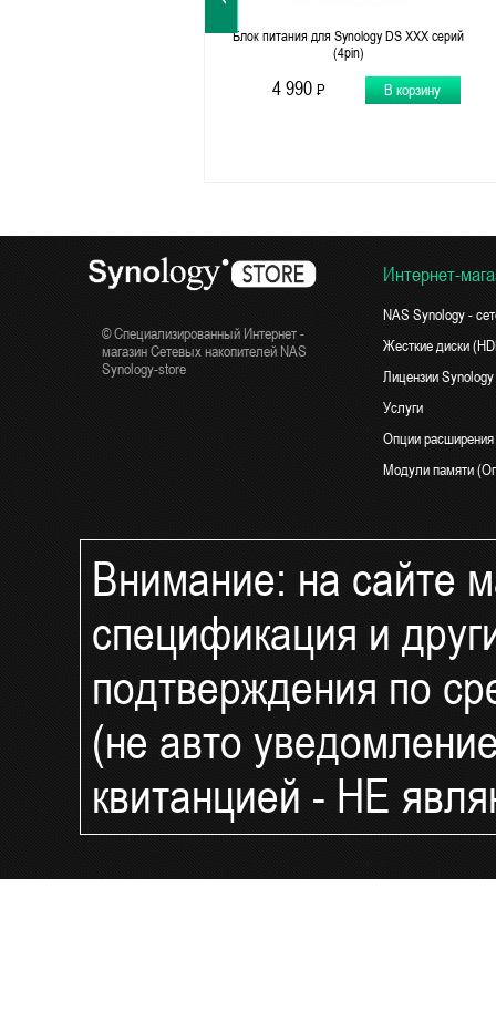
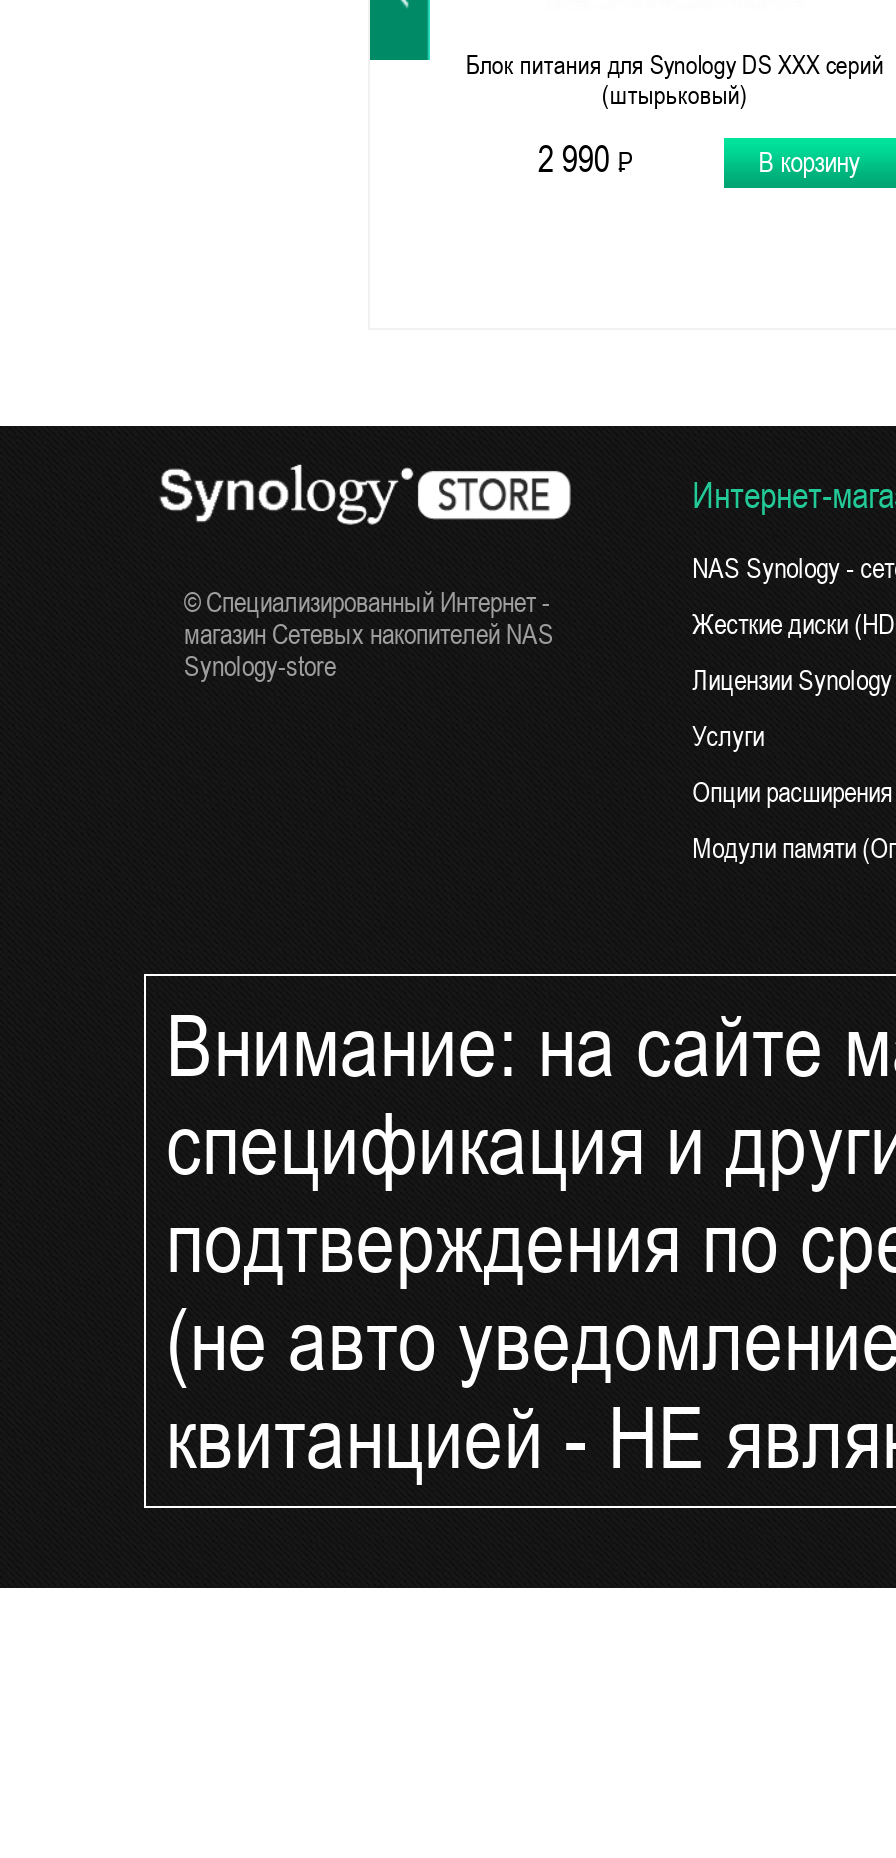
- (4pin)
+ (штырьковый)

- 4 990 P
+ 2 990 P
